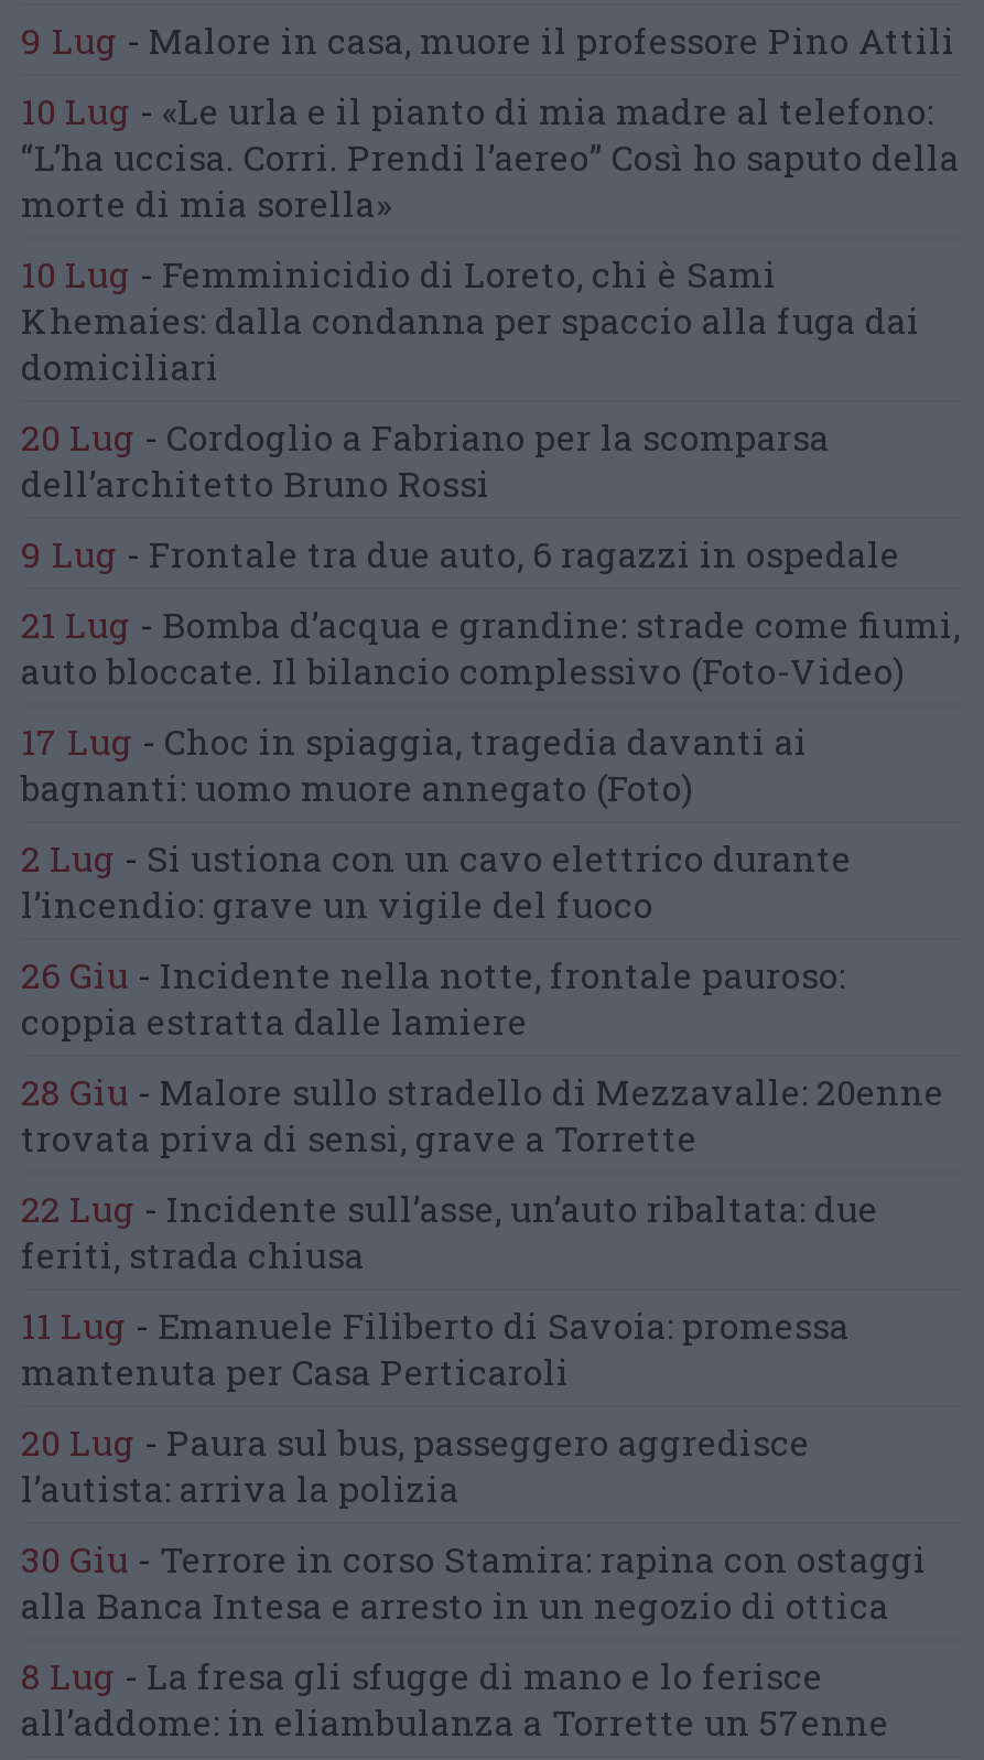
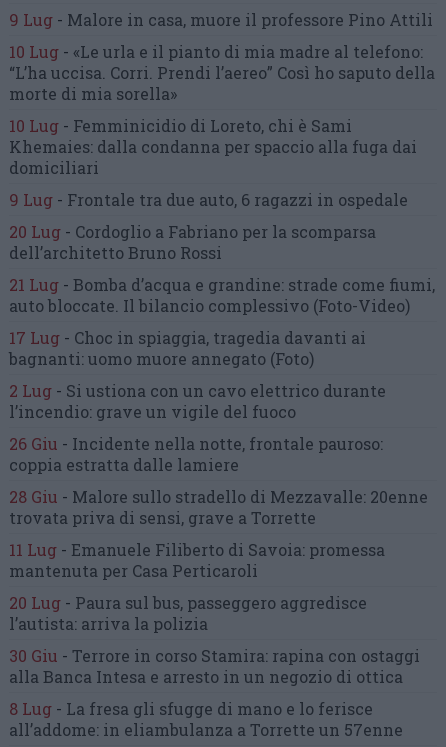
moved down: 20 Lug - Cordoglio a Fabriano per la scomparsa | dell’architetto Bruno Rossi

moved up: 9 Lug - Frontale tra due auto, 6 ragazzi in ospedale

- 22 Lug - Incidente sull’asse, un’auto ribaltata: due
- feriti, strada chiusa
